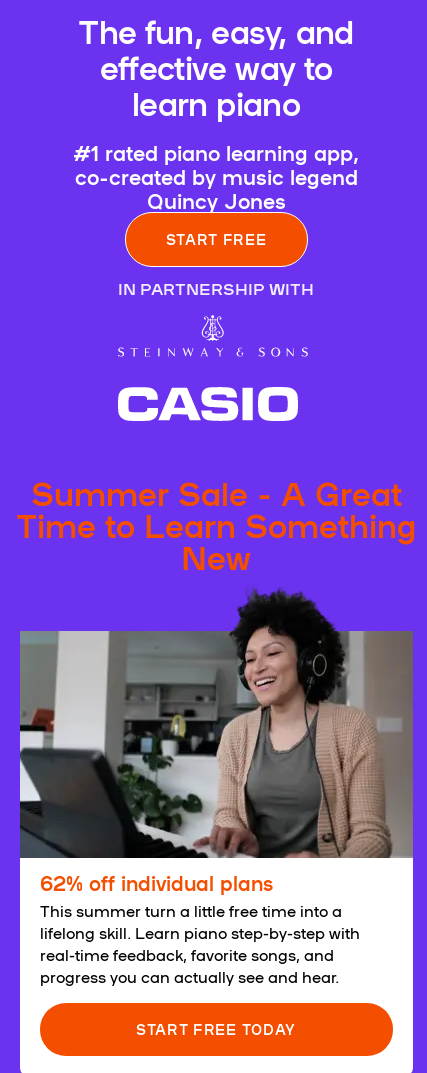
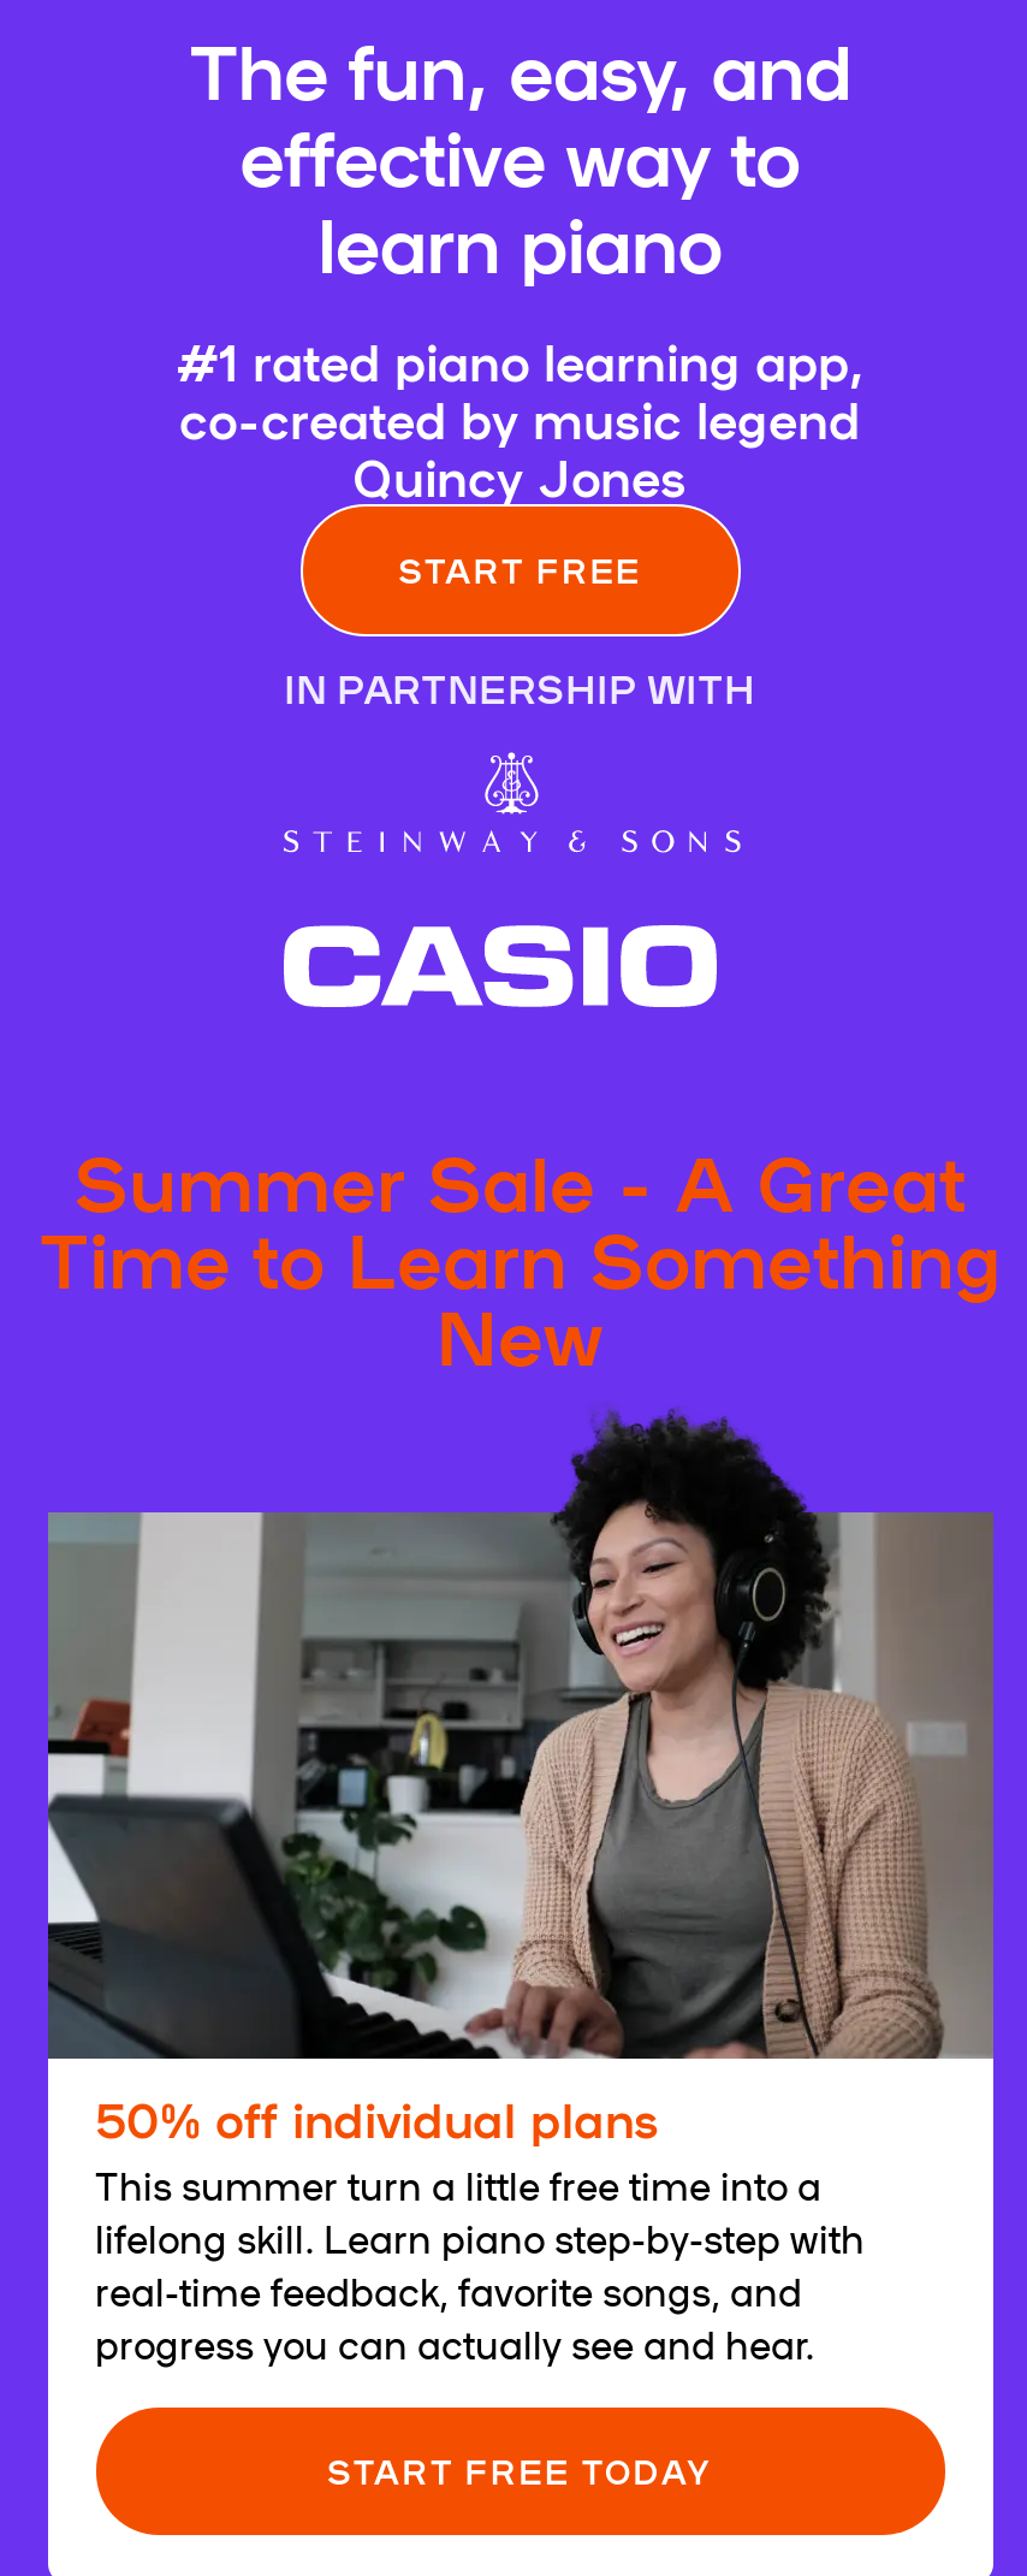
- 62% off individual plans
+ 50% off individual plans
